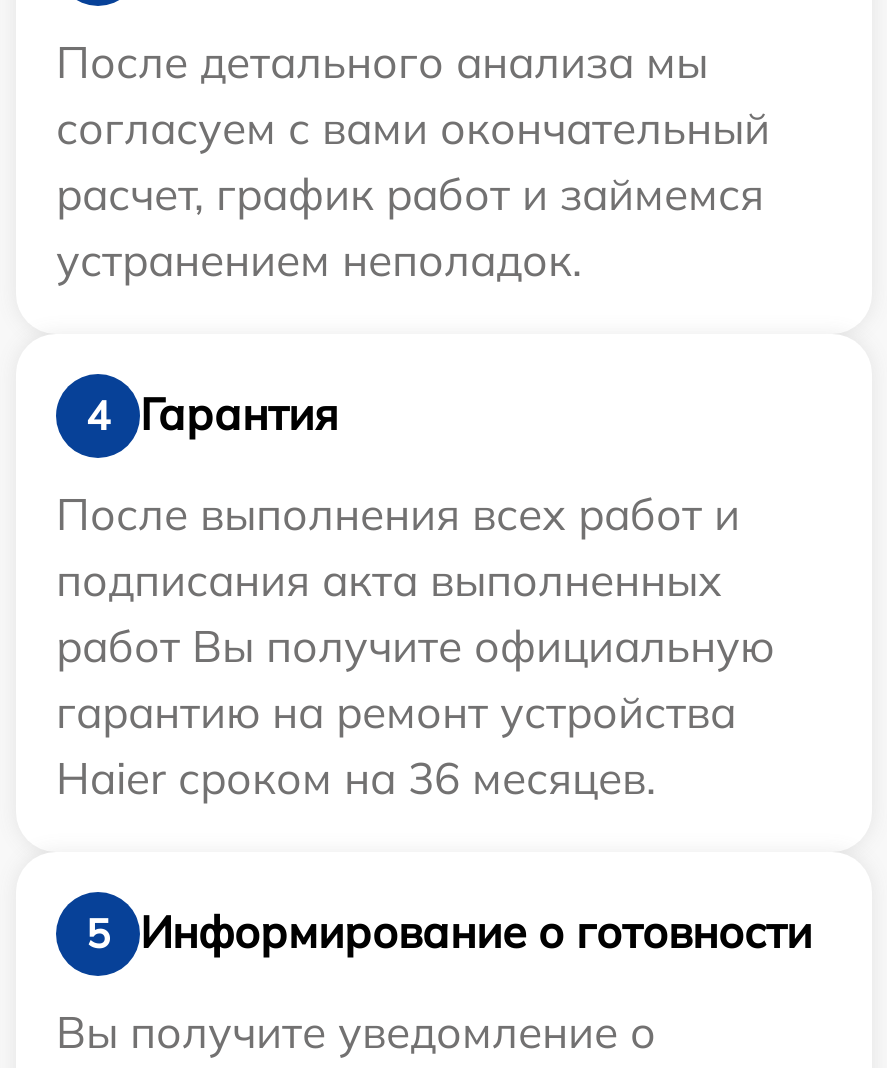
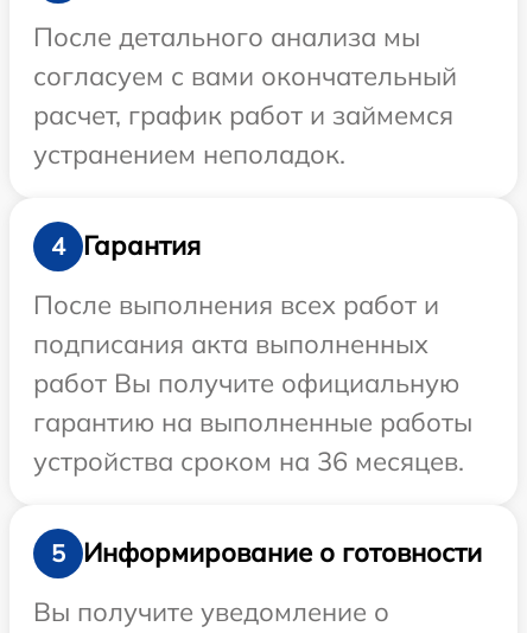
- гарантию на ремонт устройства
+ гарантию на выполненные работы

- Haier сроком на 36 месяцев.
+ устройства сроком на 36 месяцев.
